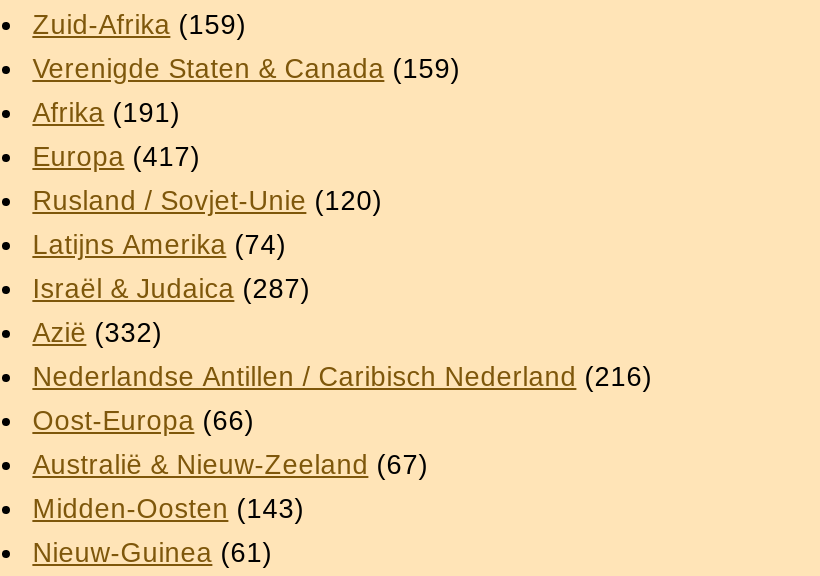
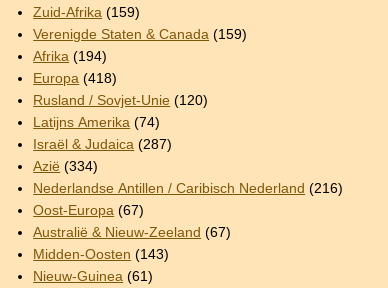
- Afrika (191)
+ Afrika (194)

- Europa (417)
+ Europa (418)

- Azië (332)
+ Azië (334)

- Oost-Europa (66)
+ Oost-Europa (67)
